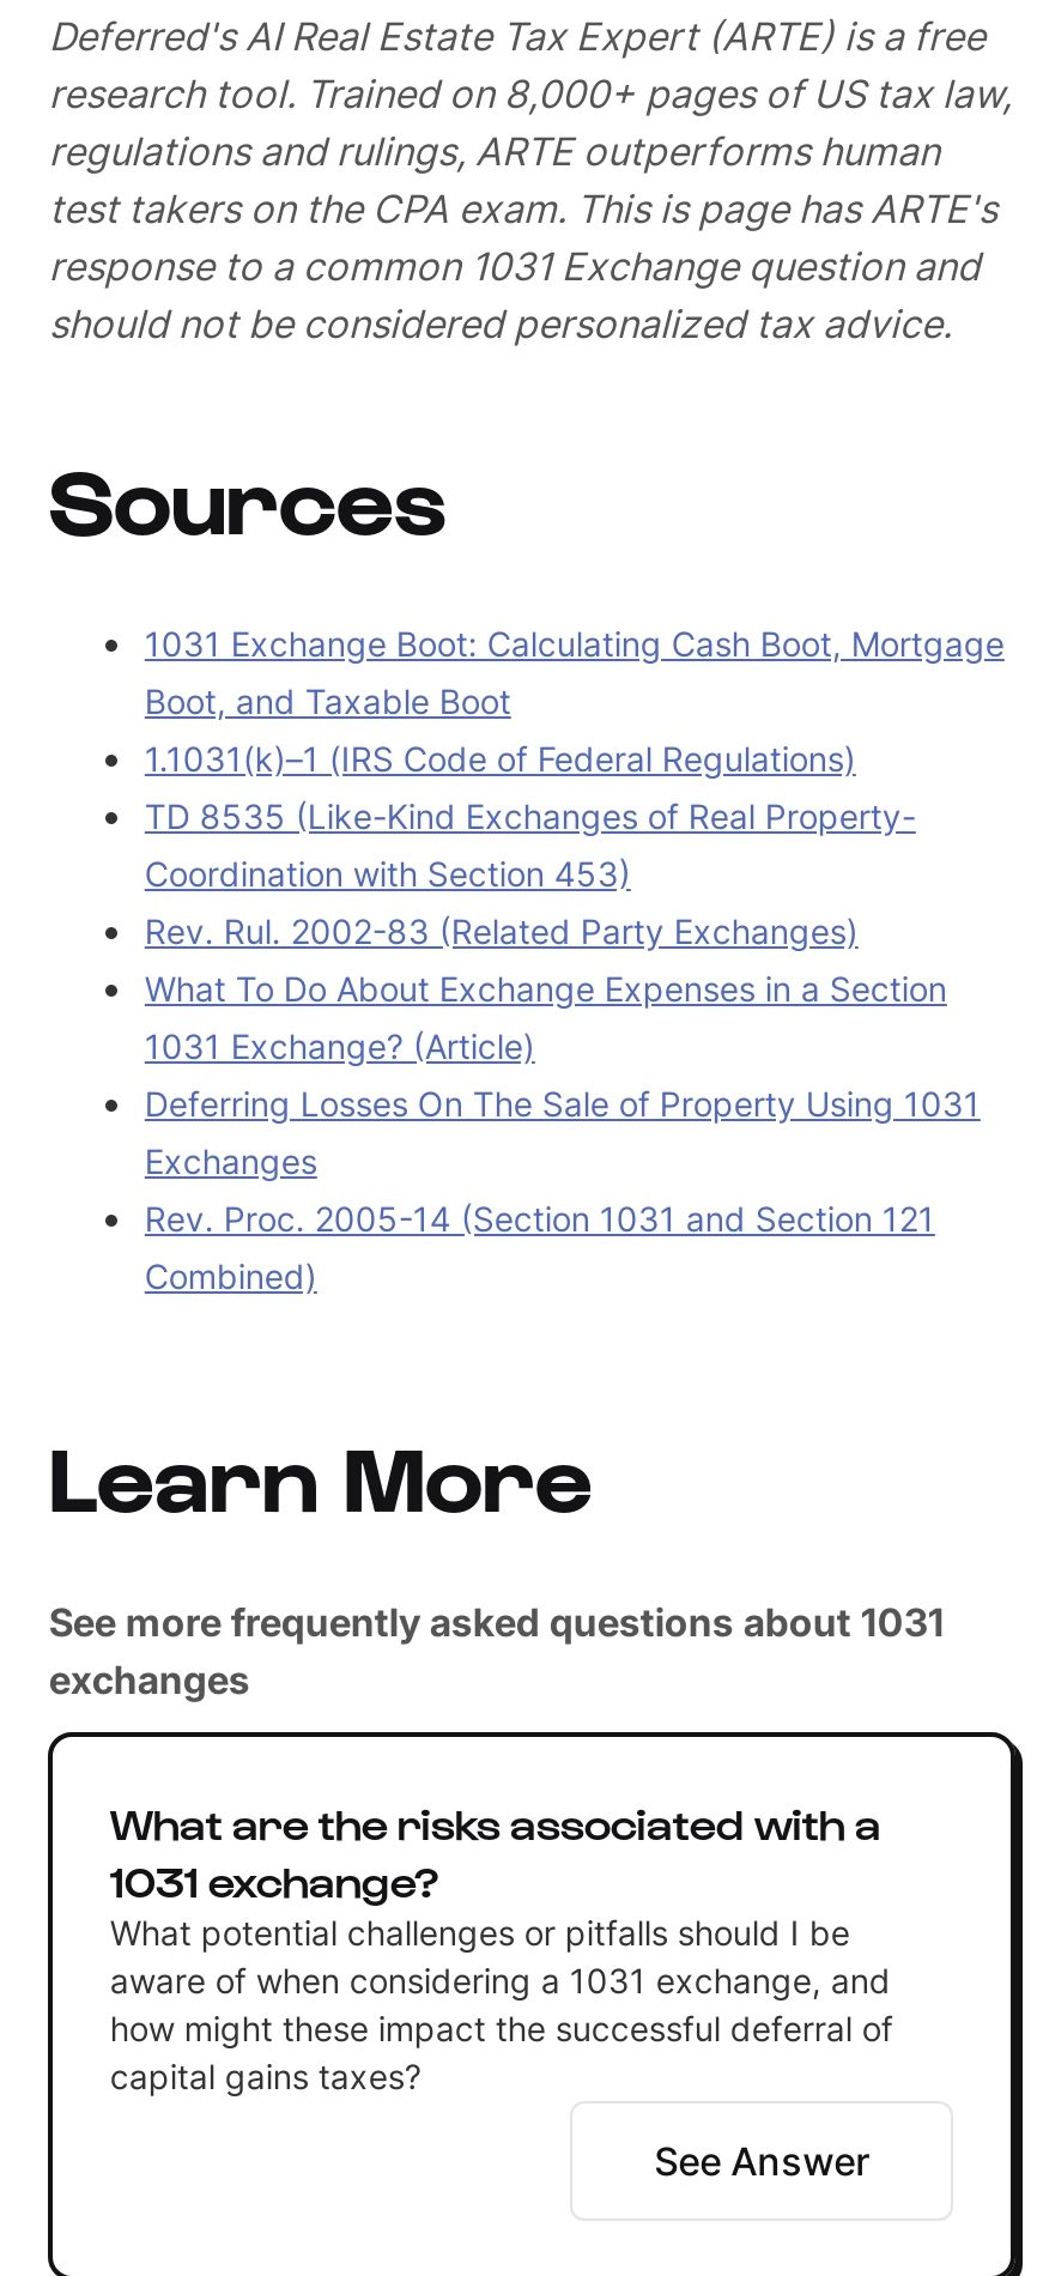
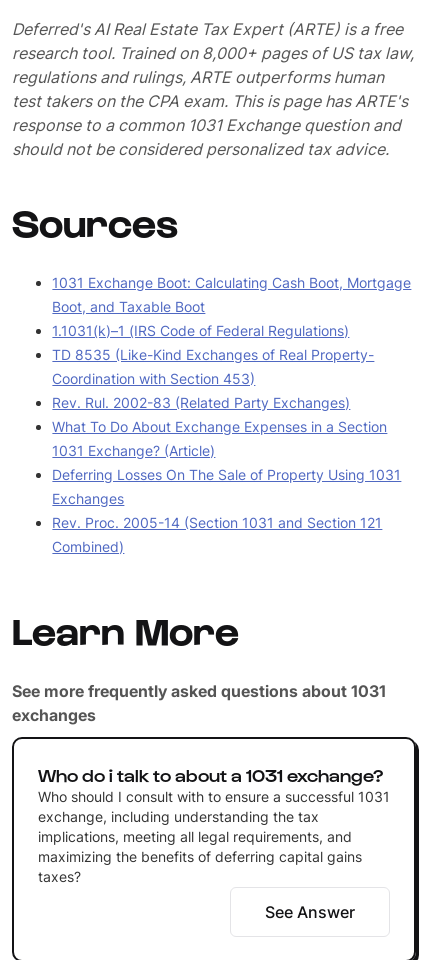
- What are the risks associated with a
- 1031 exchange?
- What potential challenges or pitfalls should I be
- aware of when considering a 1031 exchange, and
- how might these impact the successful deferral of
- capital gains taxes?
+ Who do i talk to about a 1031 exchange?
+ Who should I consult with to ensure a successful 1031
+ exchange, including understanding the tax
+ implications, meeting all legal requirements, and
+ maximizing the benefits of deferring capital gains
+ taxes?
